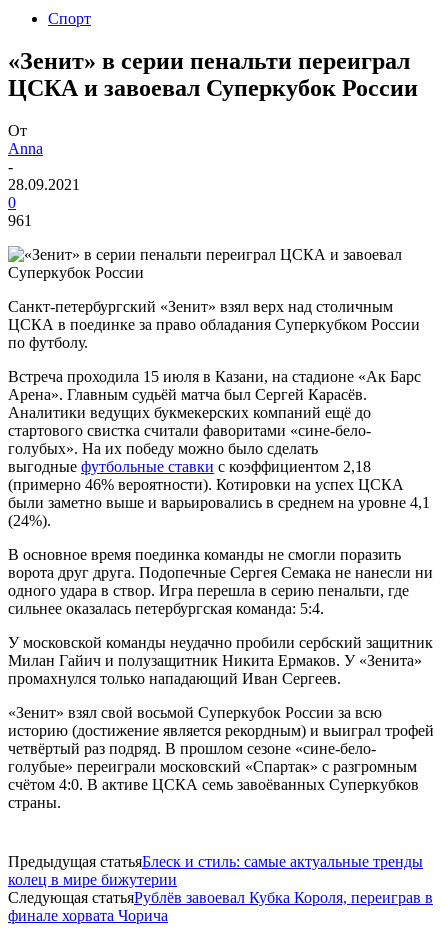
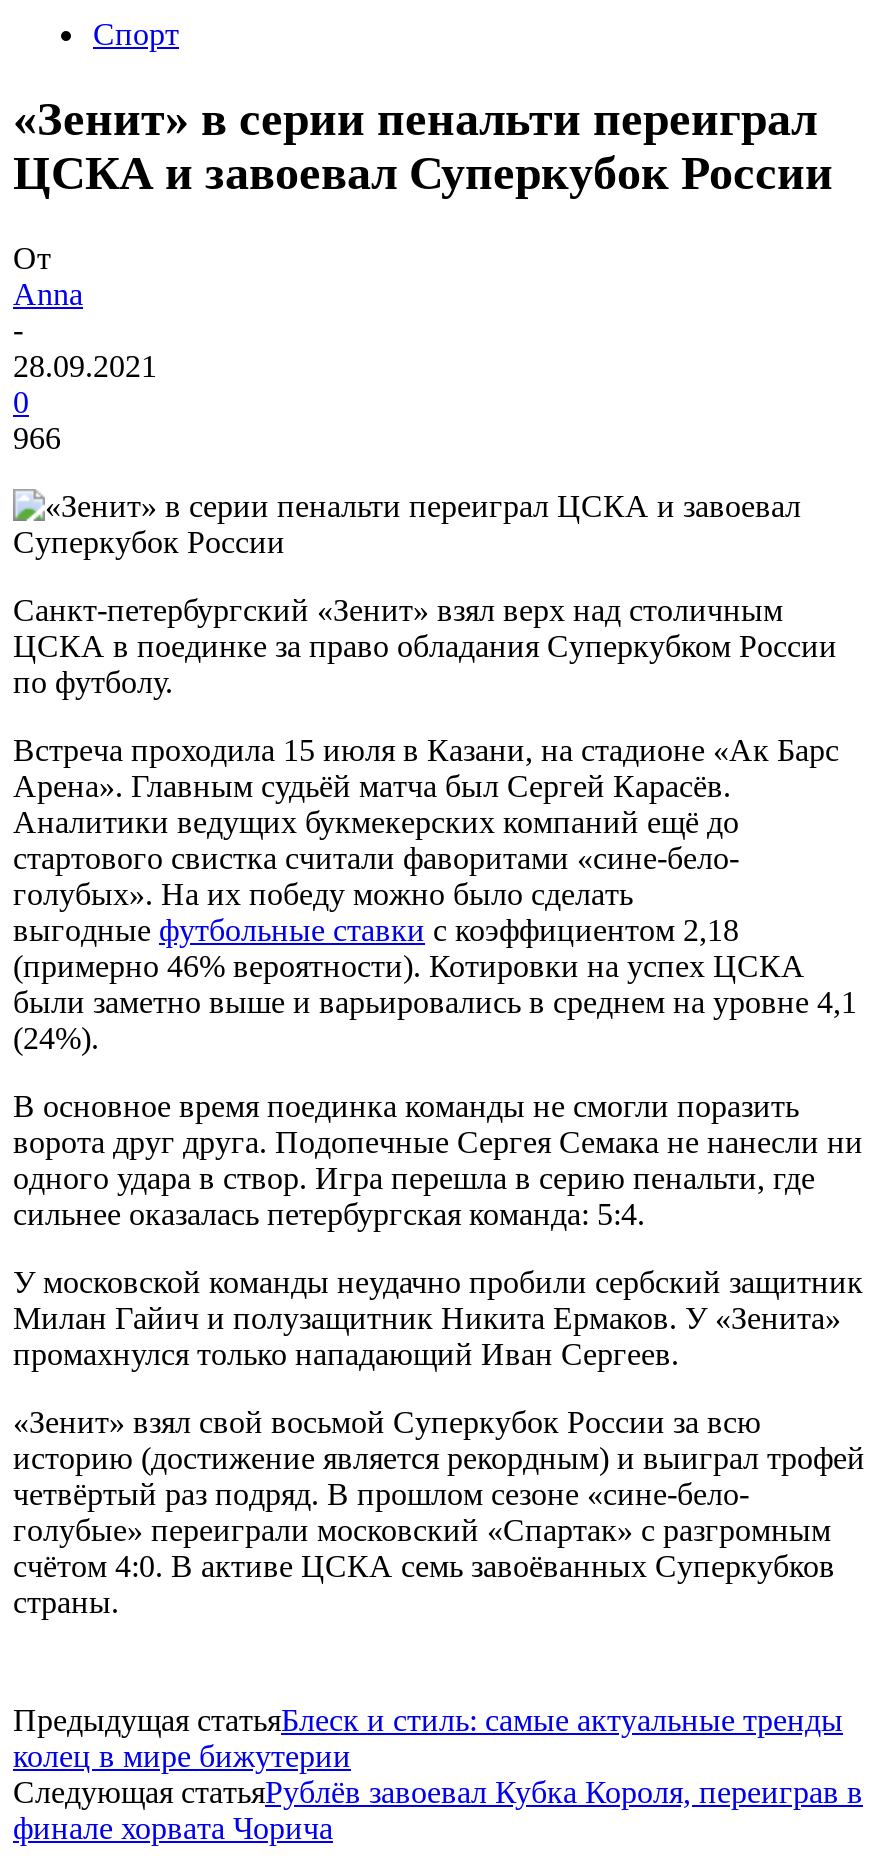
- 961
+ 966
